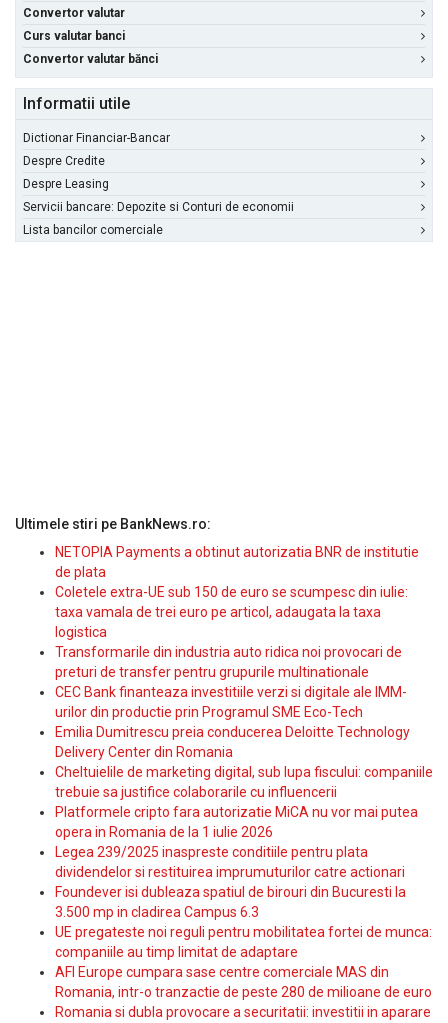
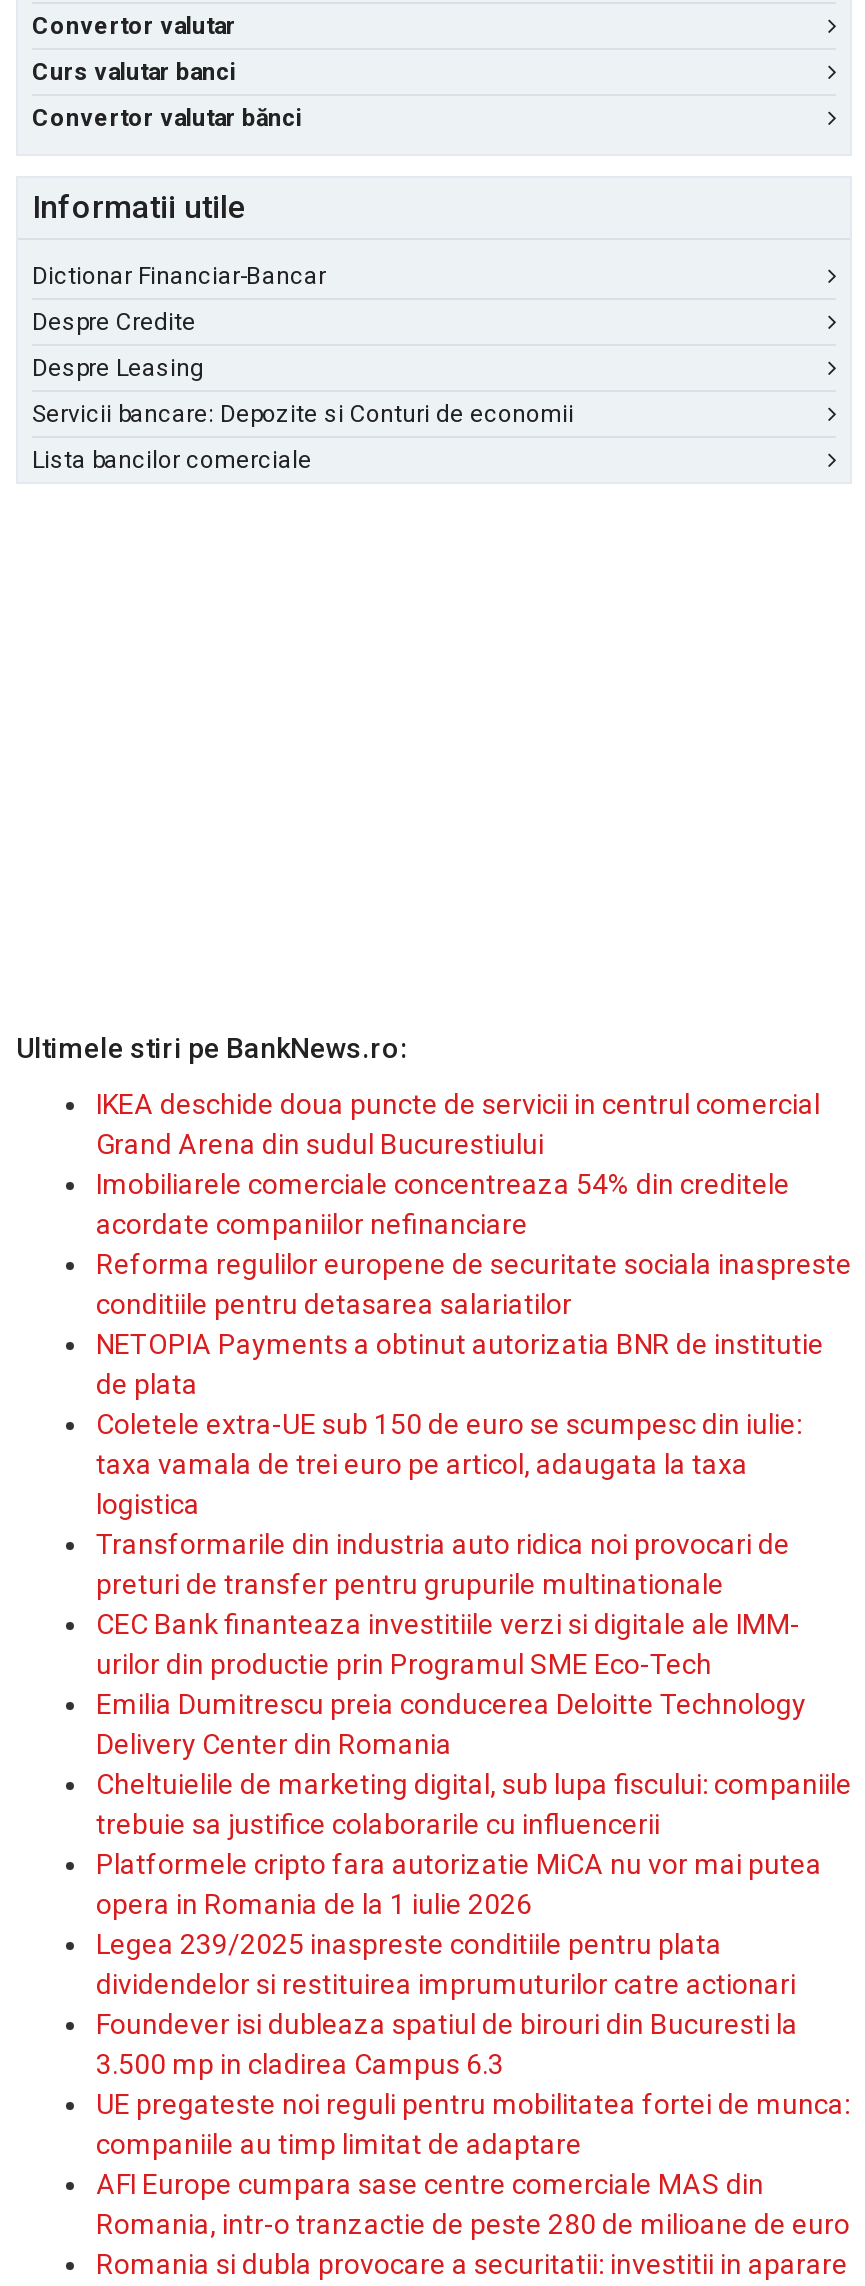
+ IKEA deschide doua puncte de servicii in centrul comercial
+ Grand Arena din sudul Bucurestiului
+ Imobiliarele comerciale concentreaza 54% din creditele
+ acordate companiilor nefinanciare
+ Reforma regulilor europene de securitate sociala inaspreste
+ conditiile pentru detasarea salariatilor
